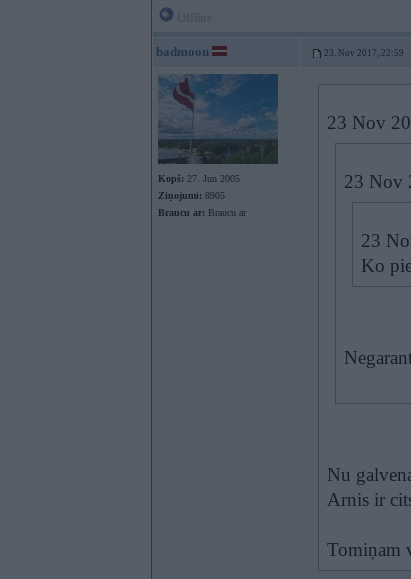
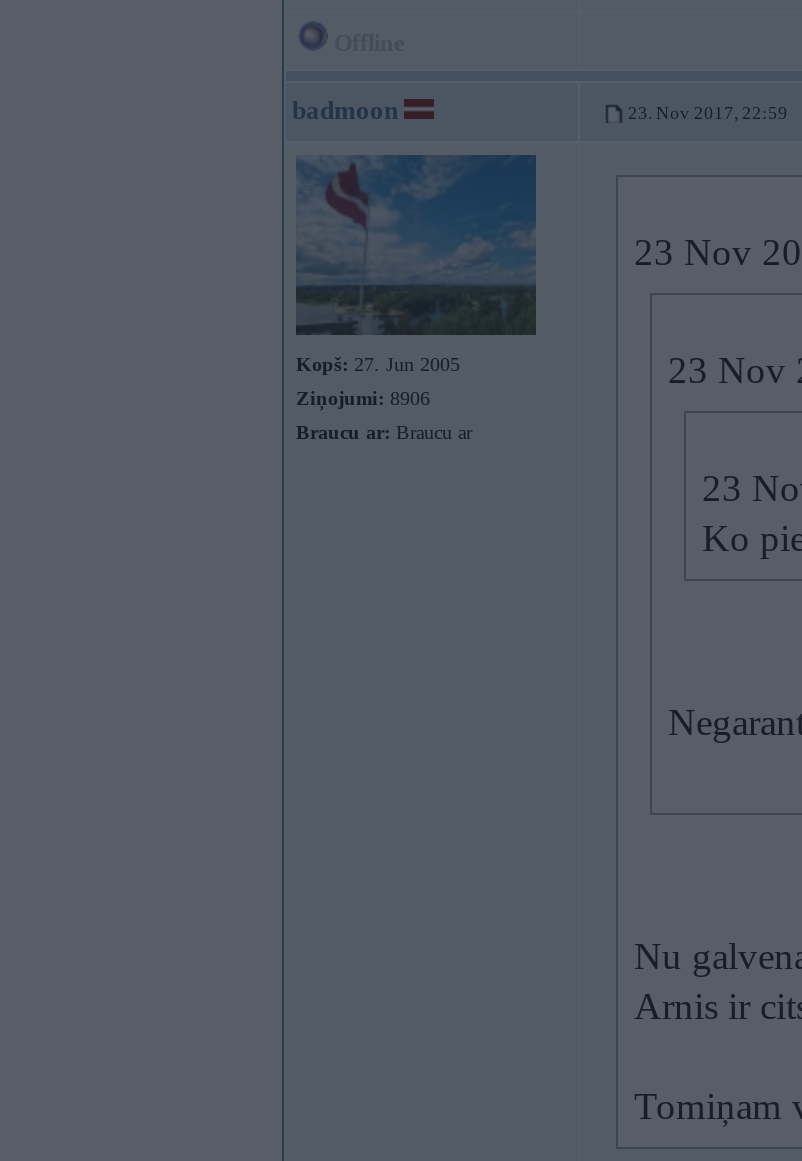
- Ziņojumi: 8905
+ Ziņojumi: 8906
